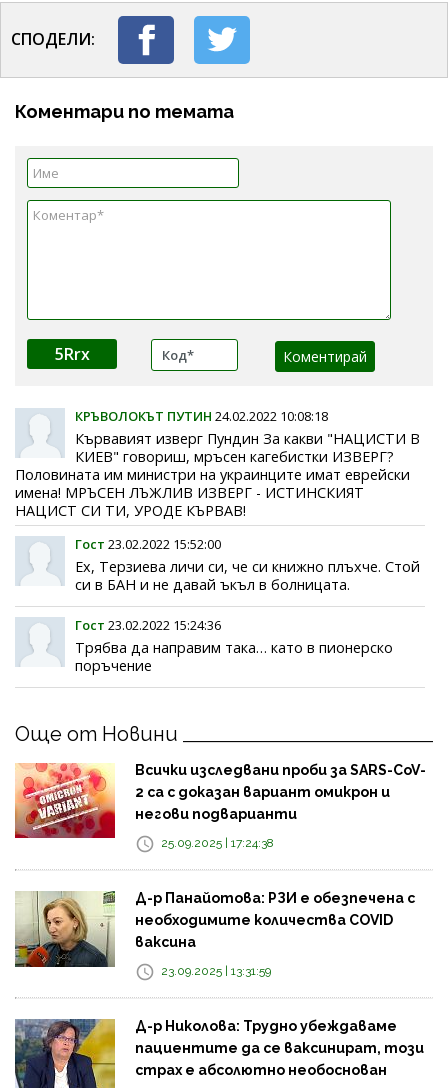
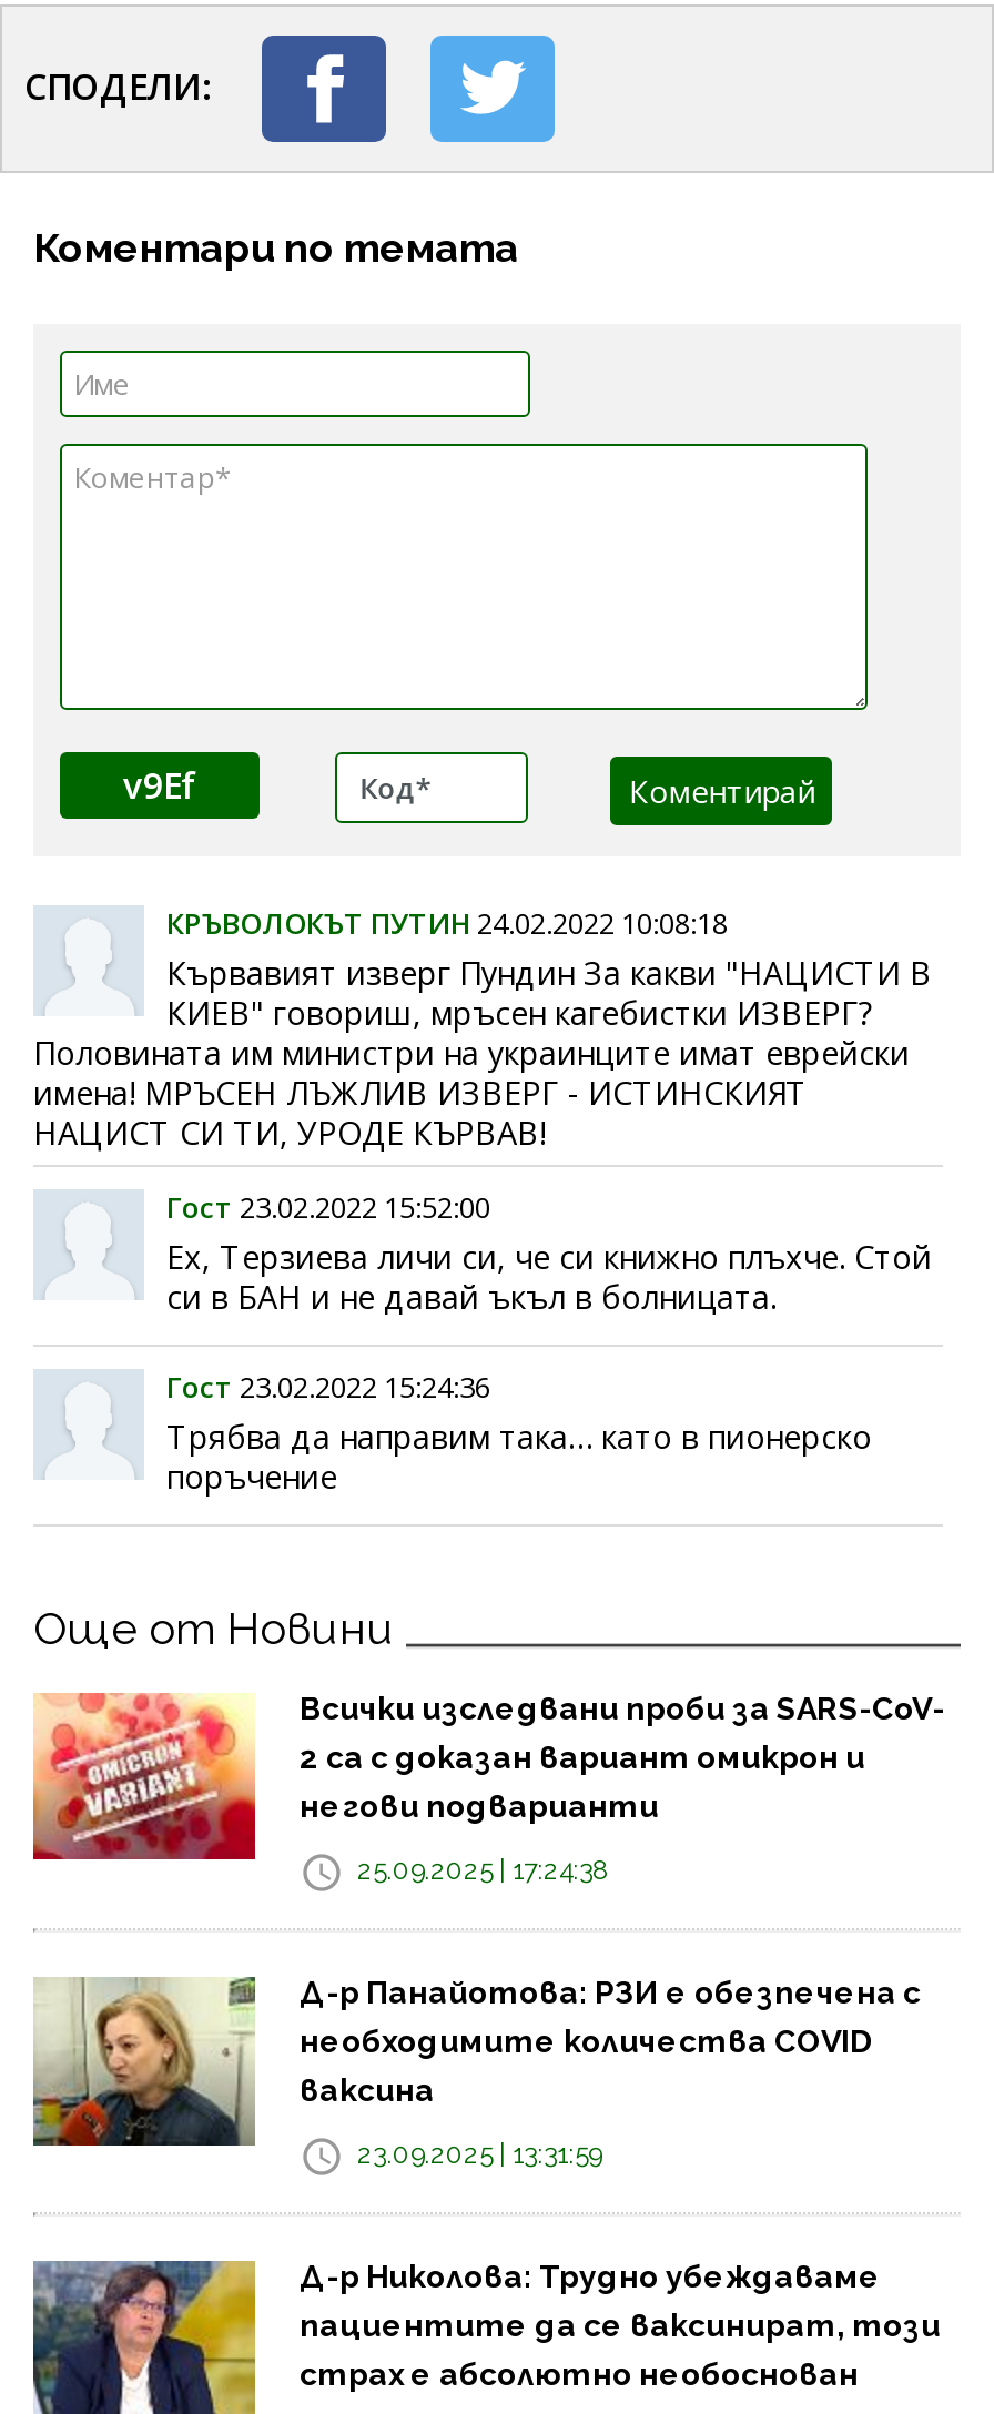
- 5Rrx
+ v9Ef
